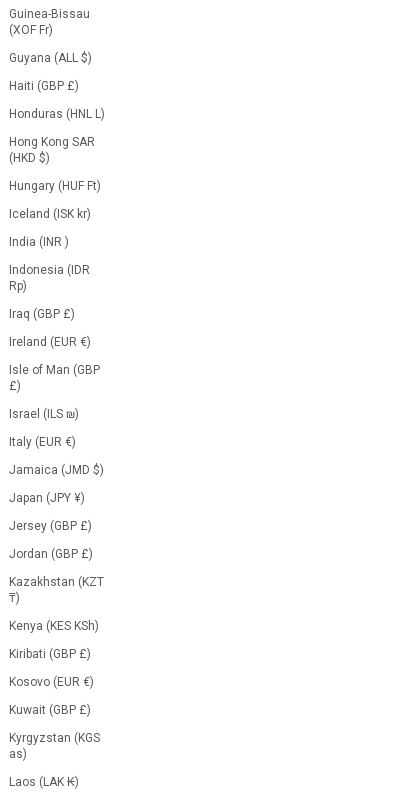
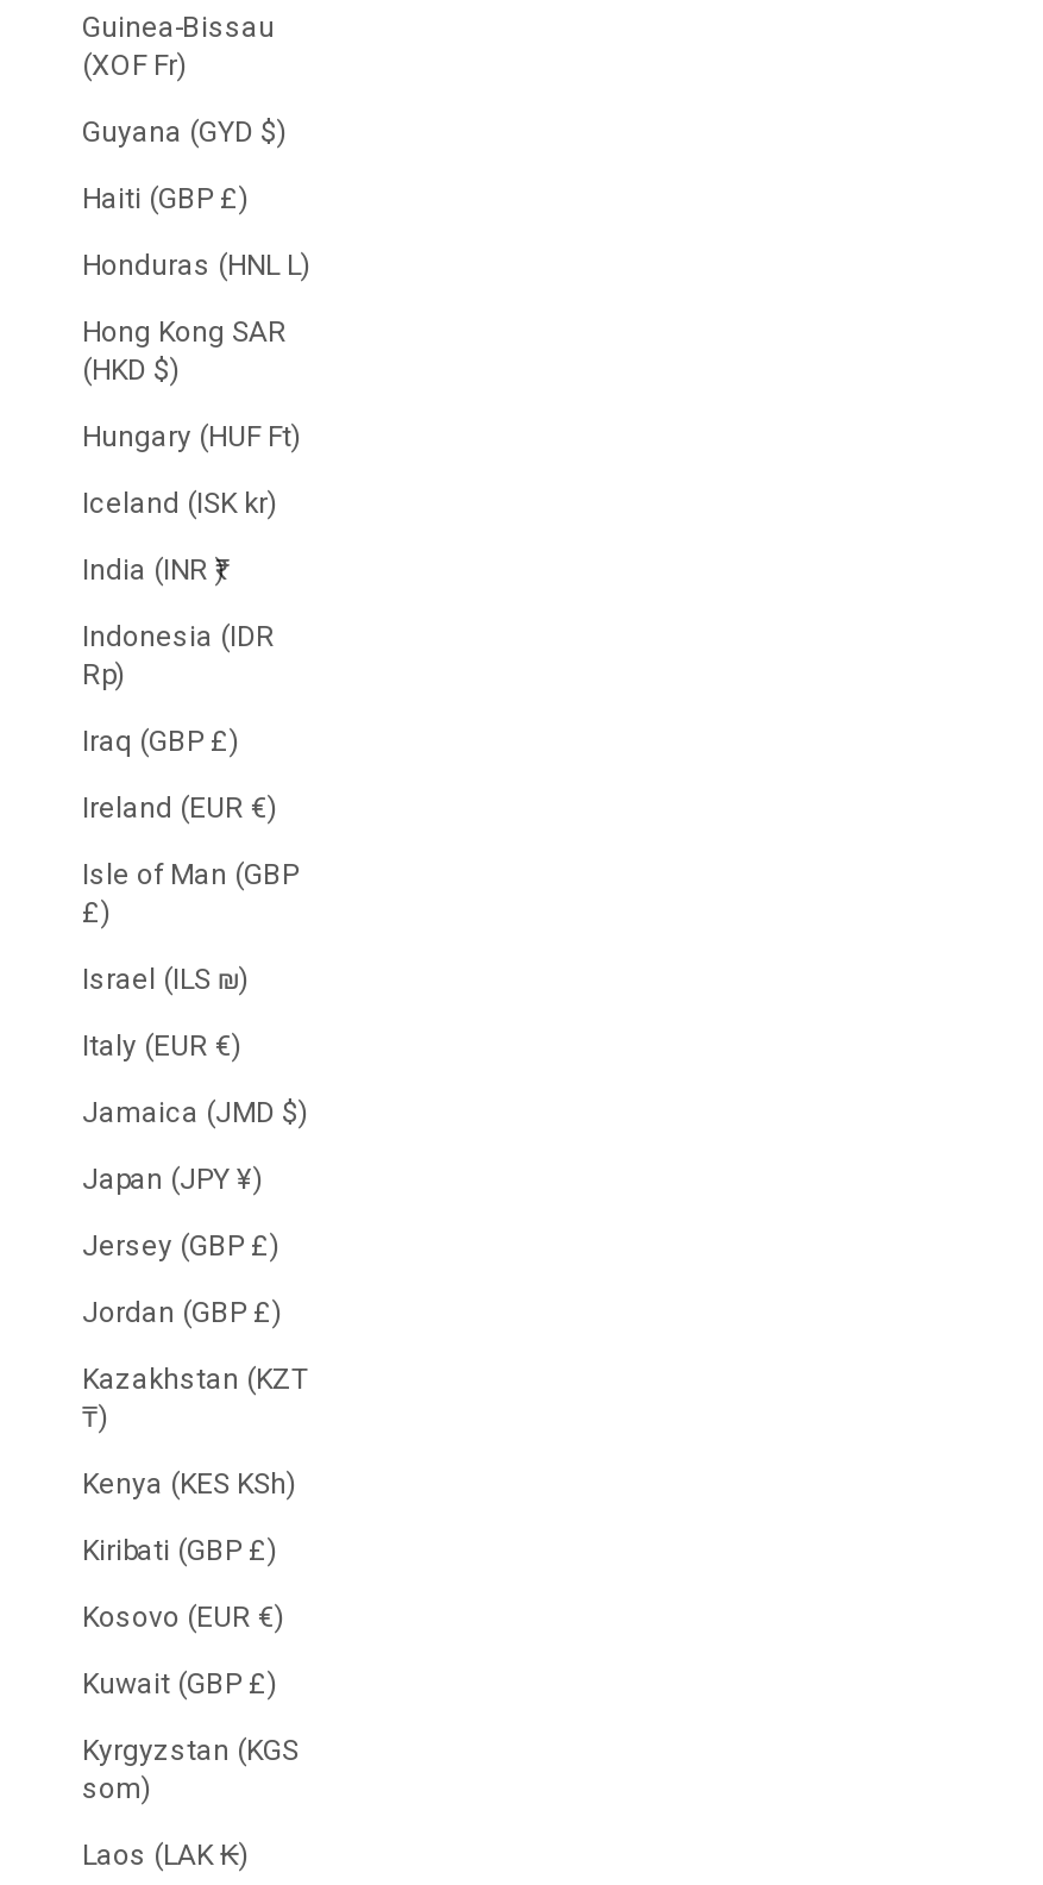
- Guyana (ALL $)
+ Guyana (GYD $)

- as)
+ som)
